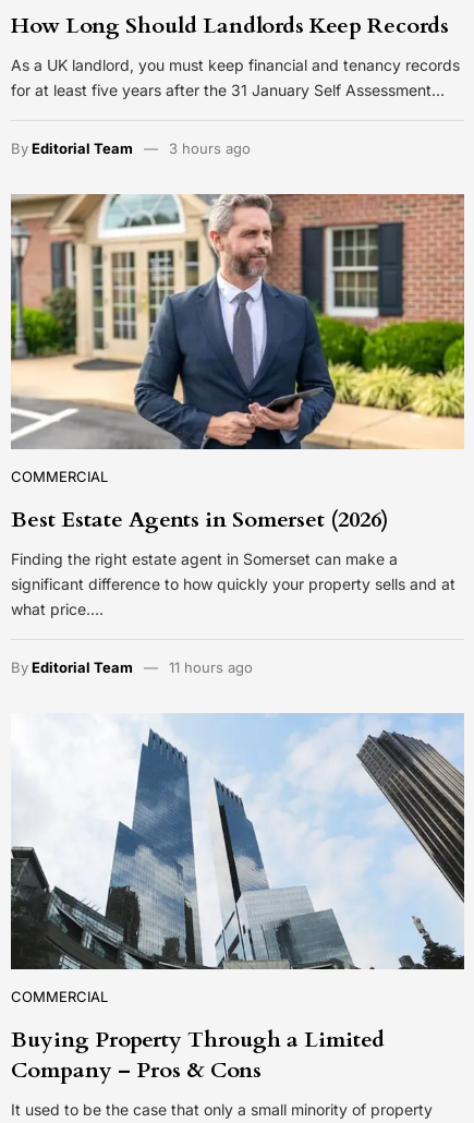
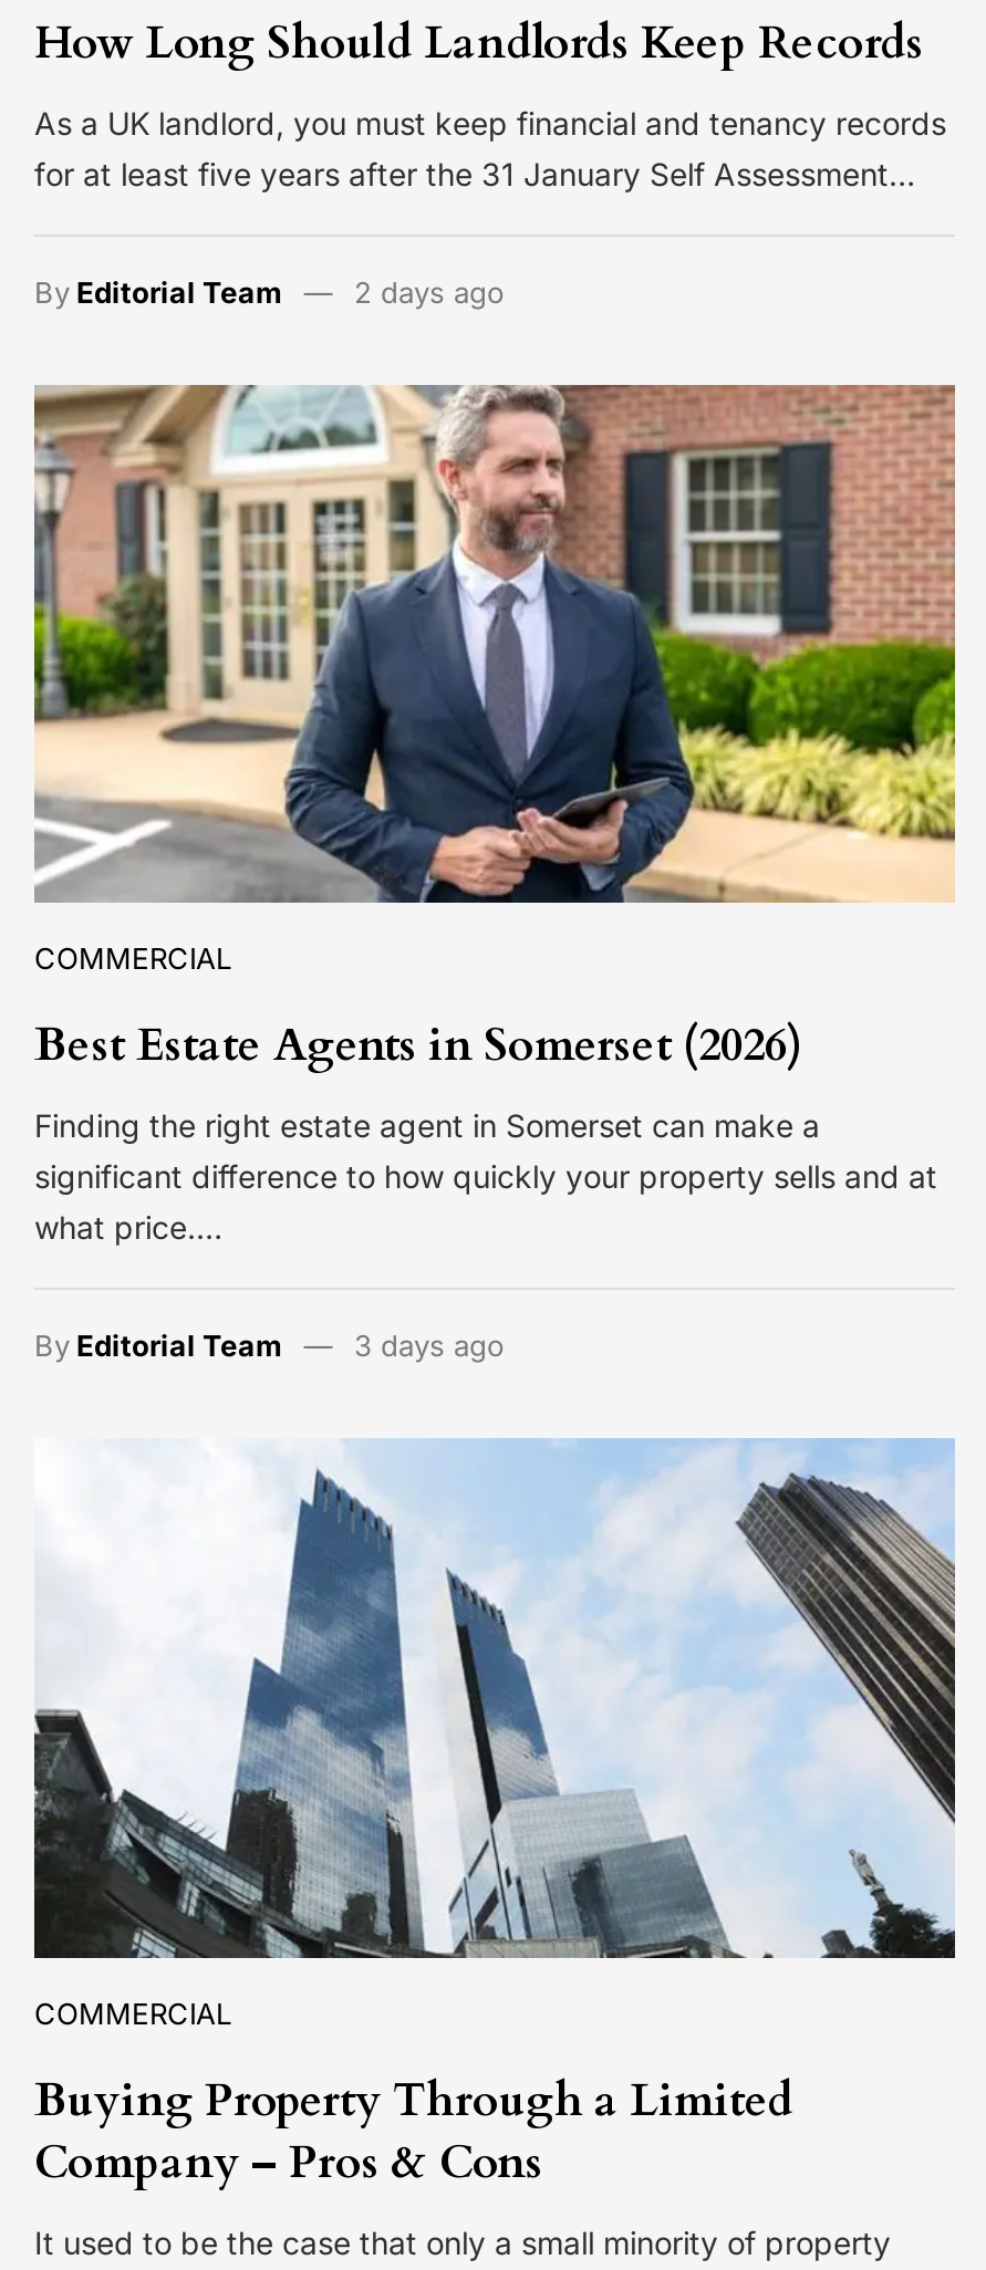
- 3 hours ago
+ 2 days ago

- 11 hours ago
+ 3 days ago
